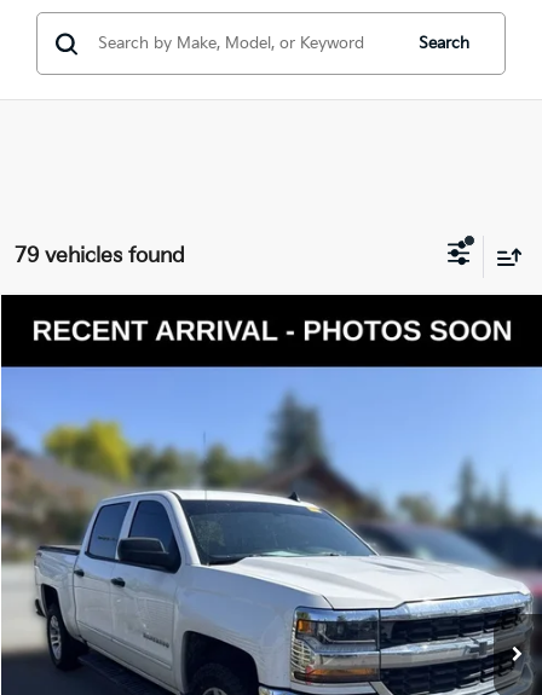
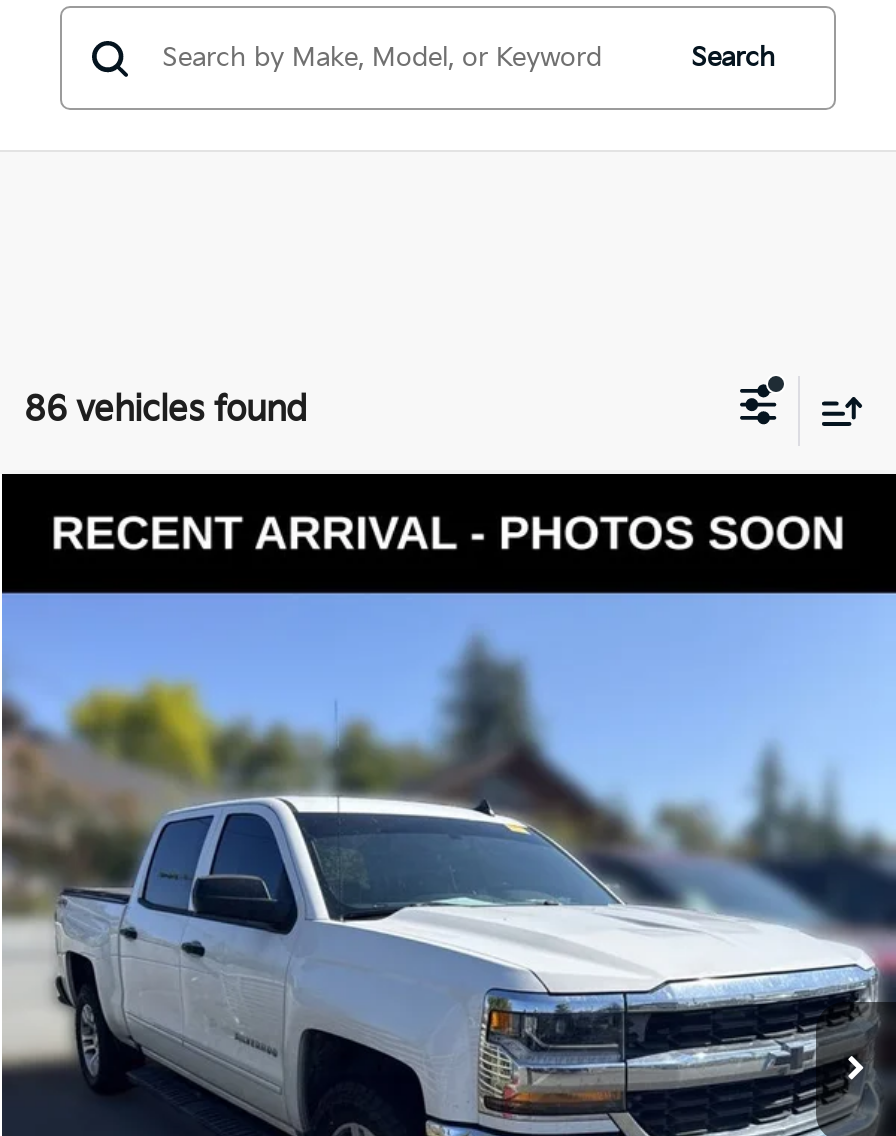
- 79 vehicles found
+ 86 vehicles found
